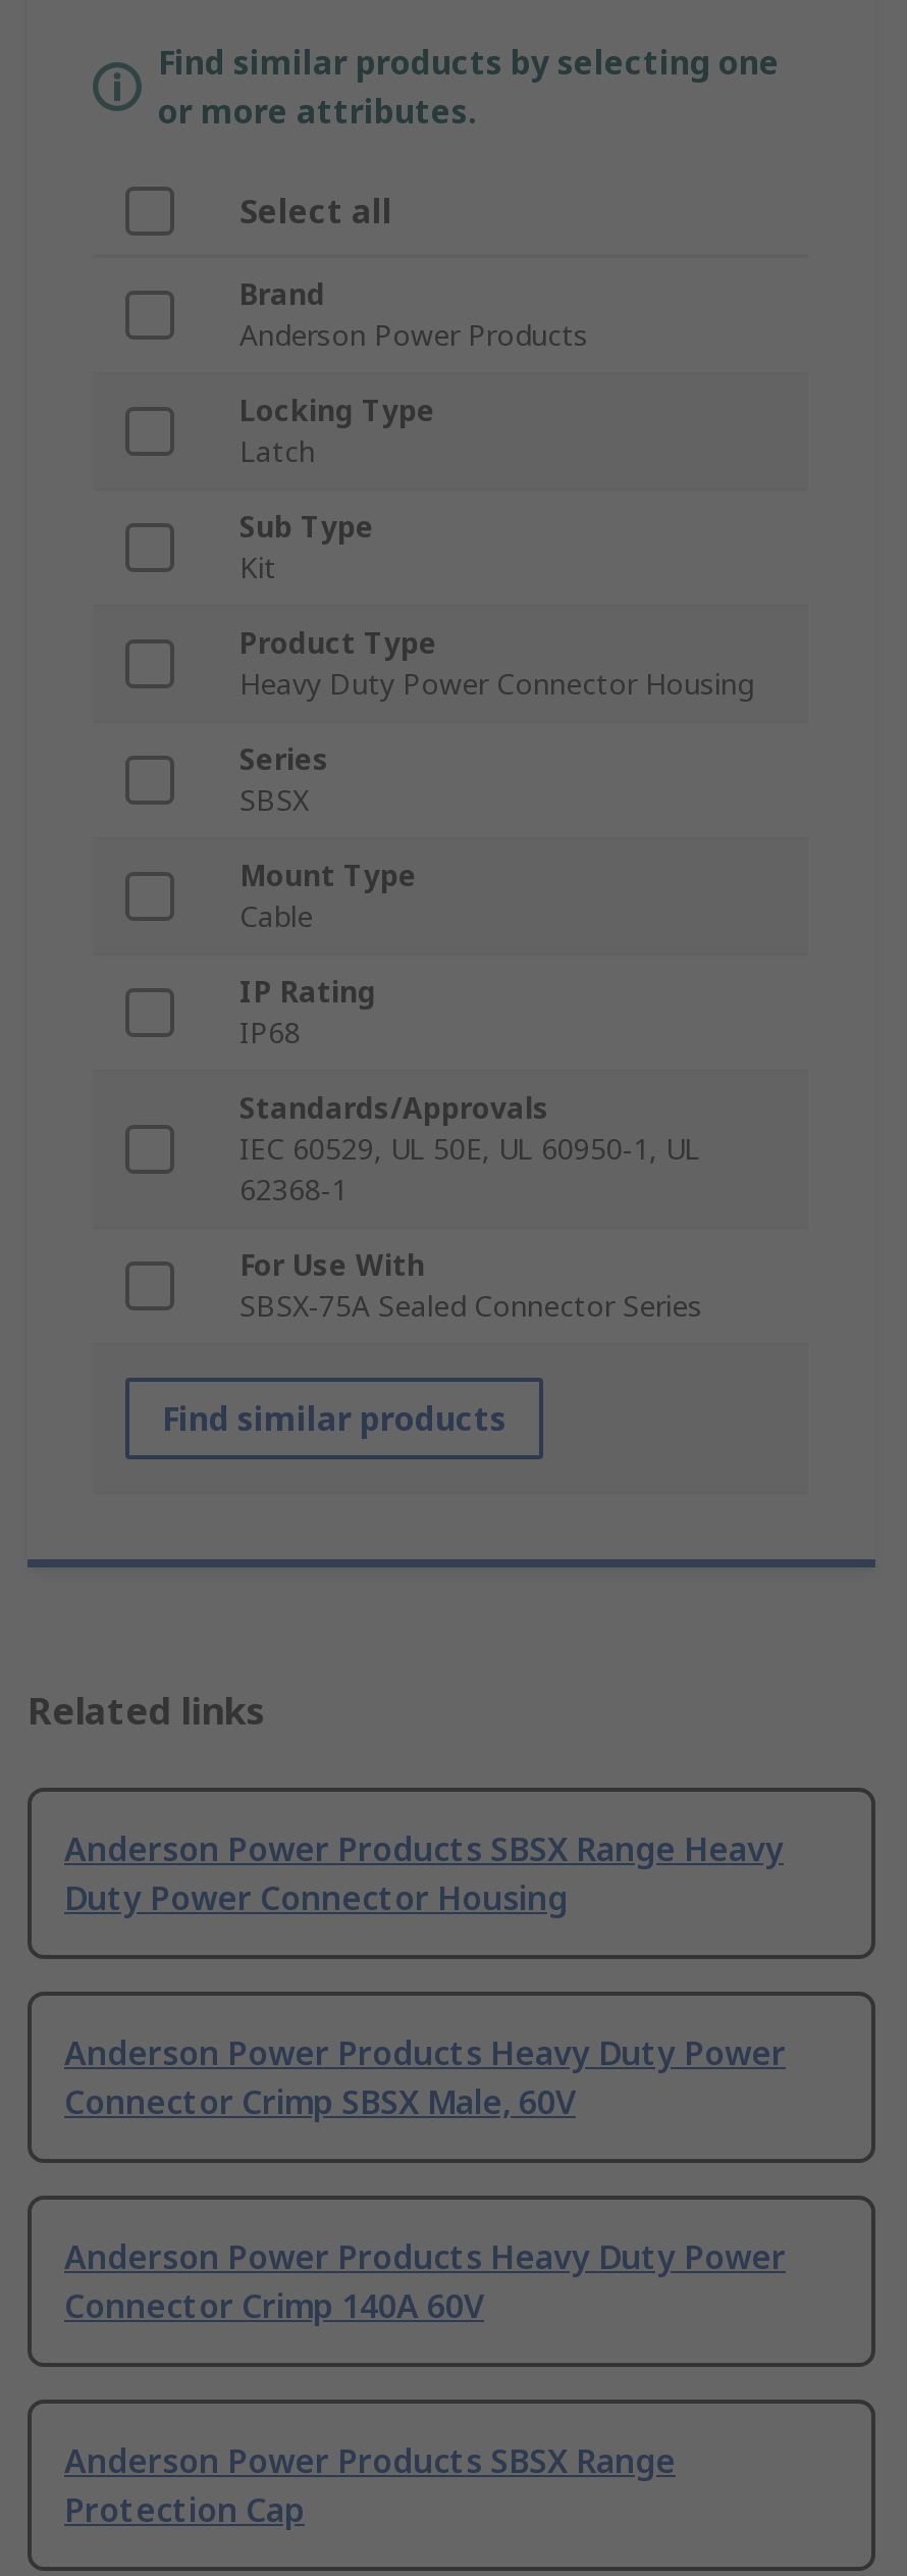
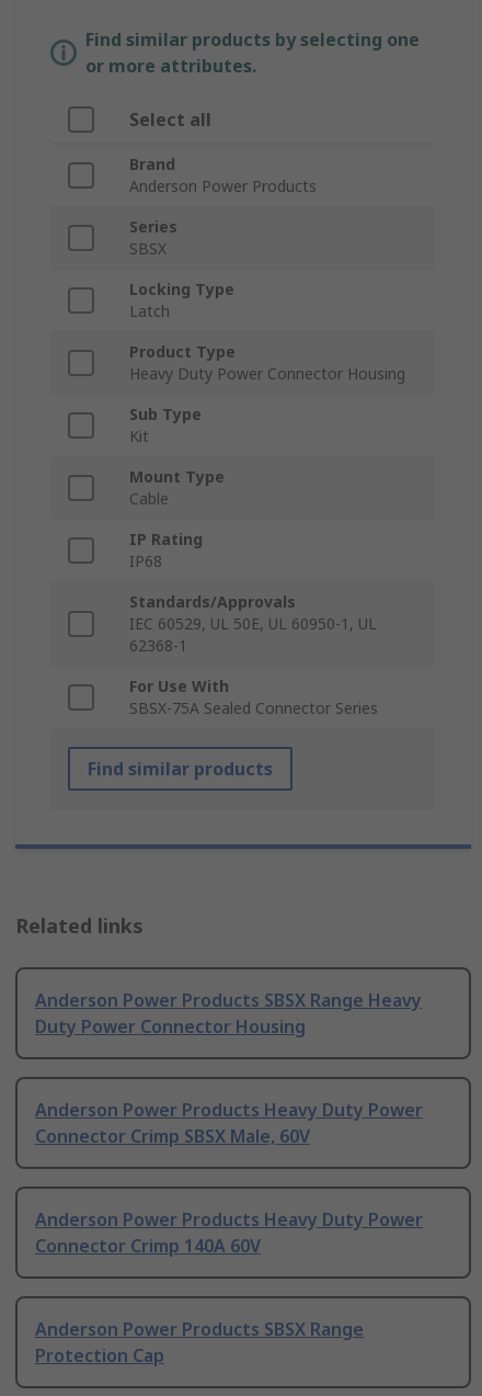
moved down: Locking Type | Latch | Product Type | Heavy Duty Power Connector Housing | Sub Type | Kit

moved up: Series | SBSX
